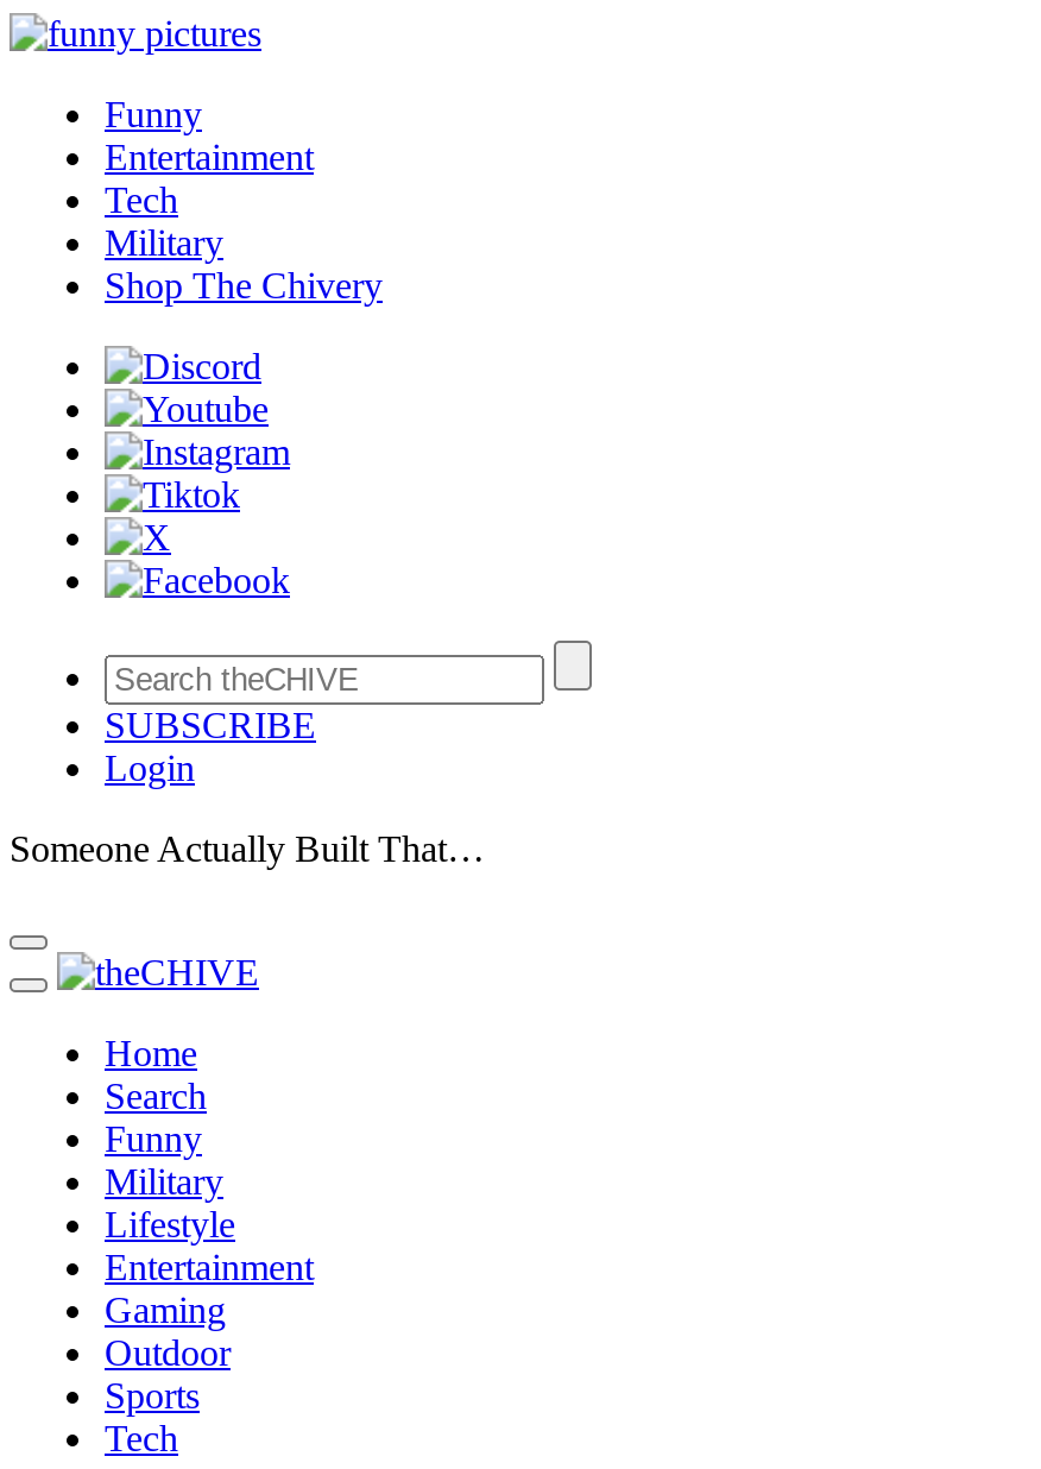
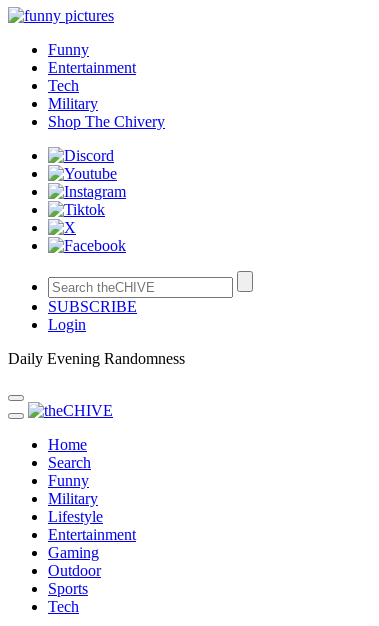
- Someone Actually Built That…
+ Daily Evening Randomness
